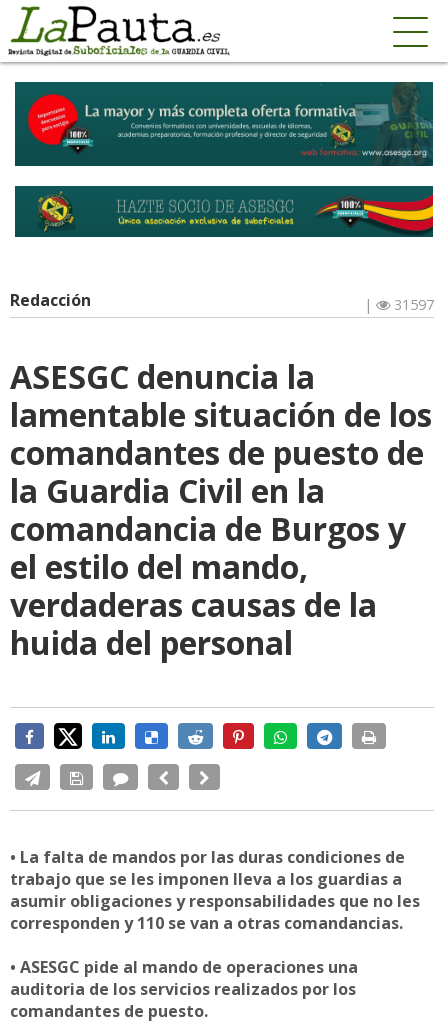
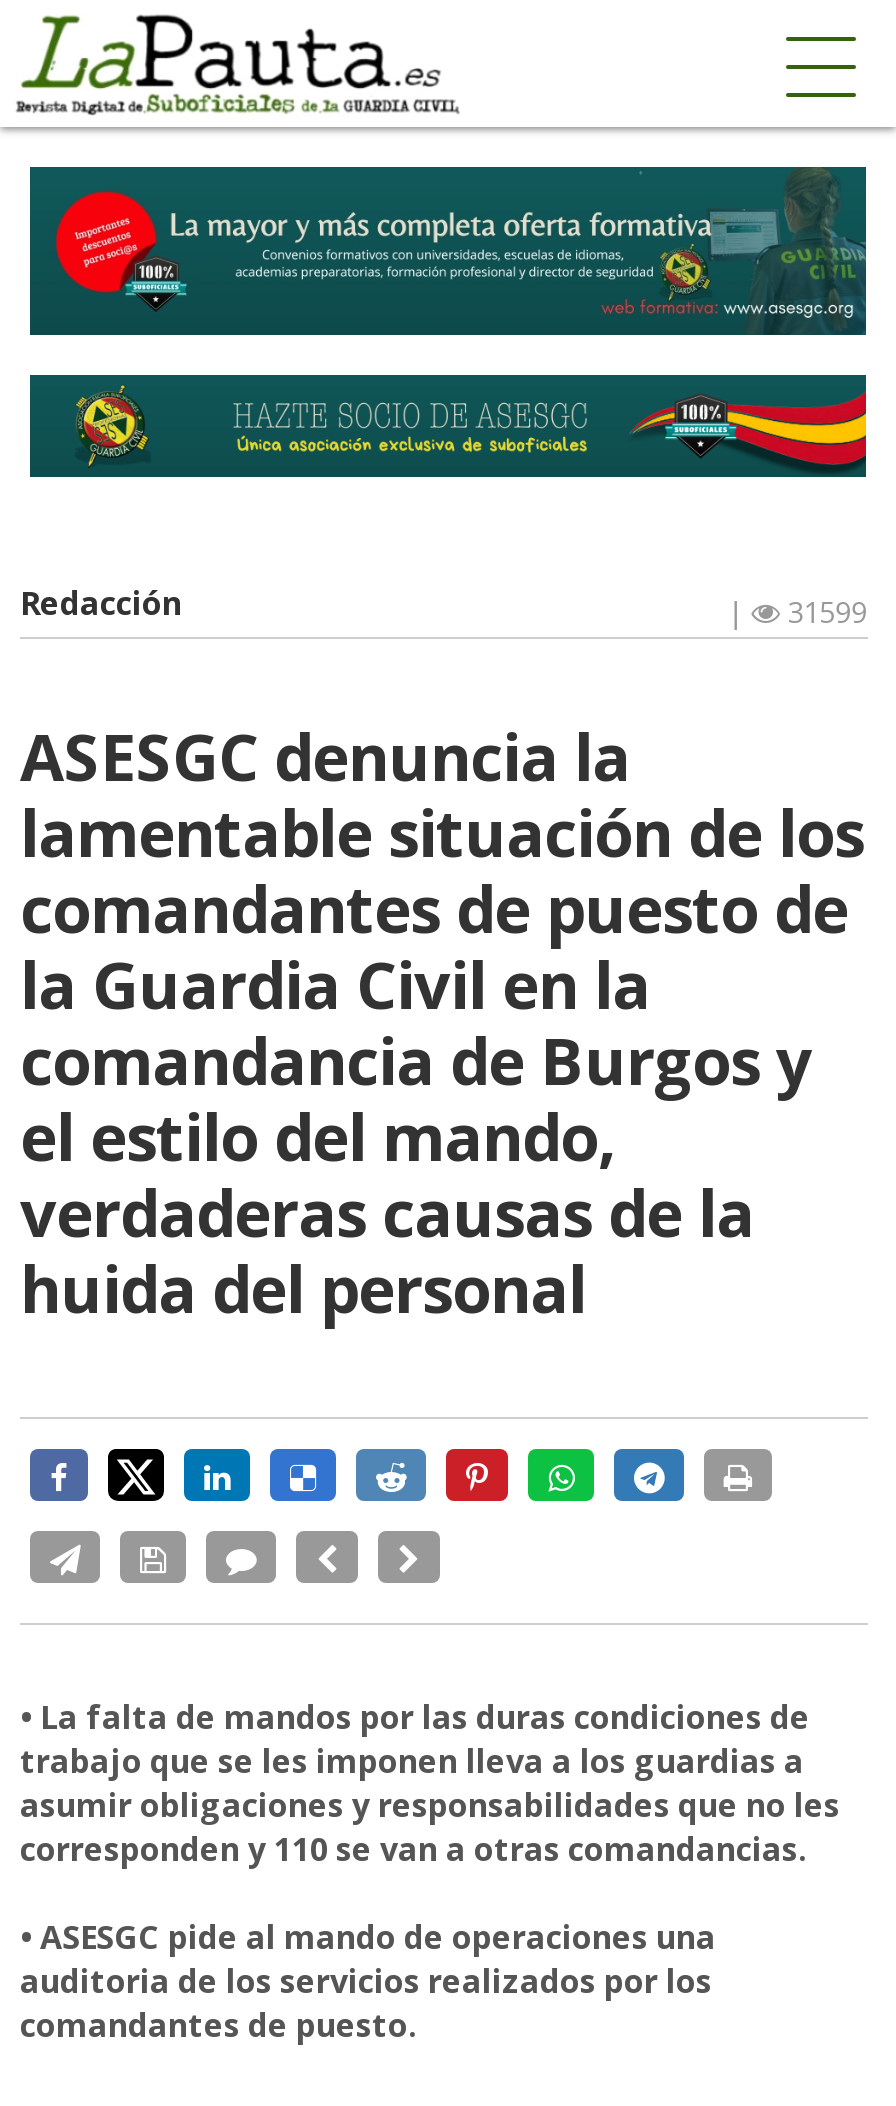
- 31597
+ 31599
